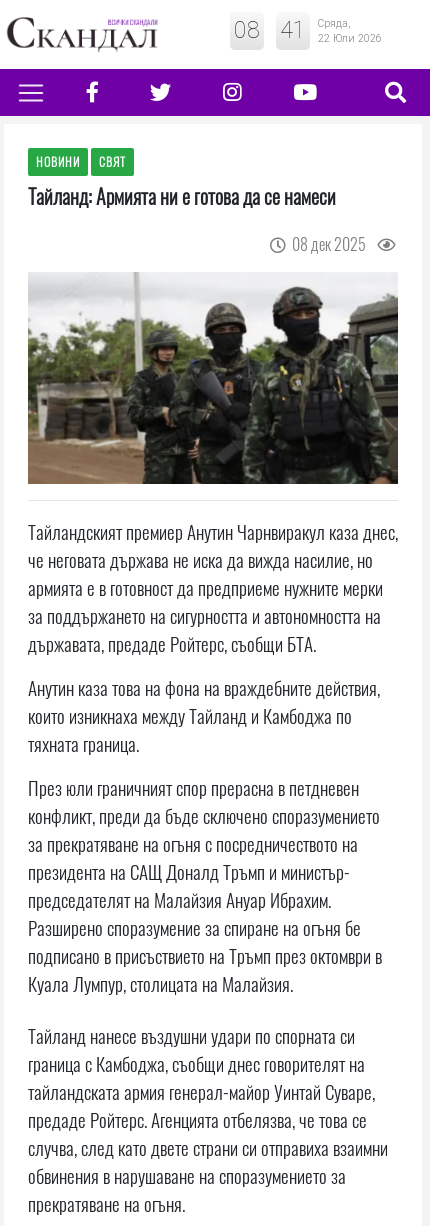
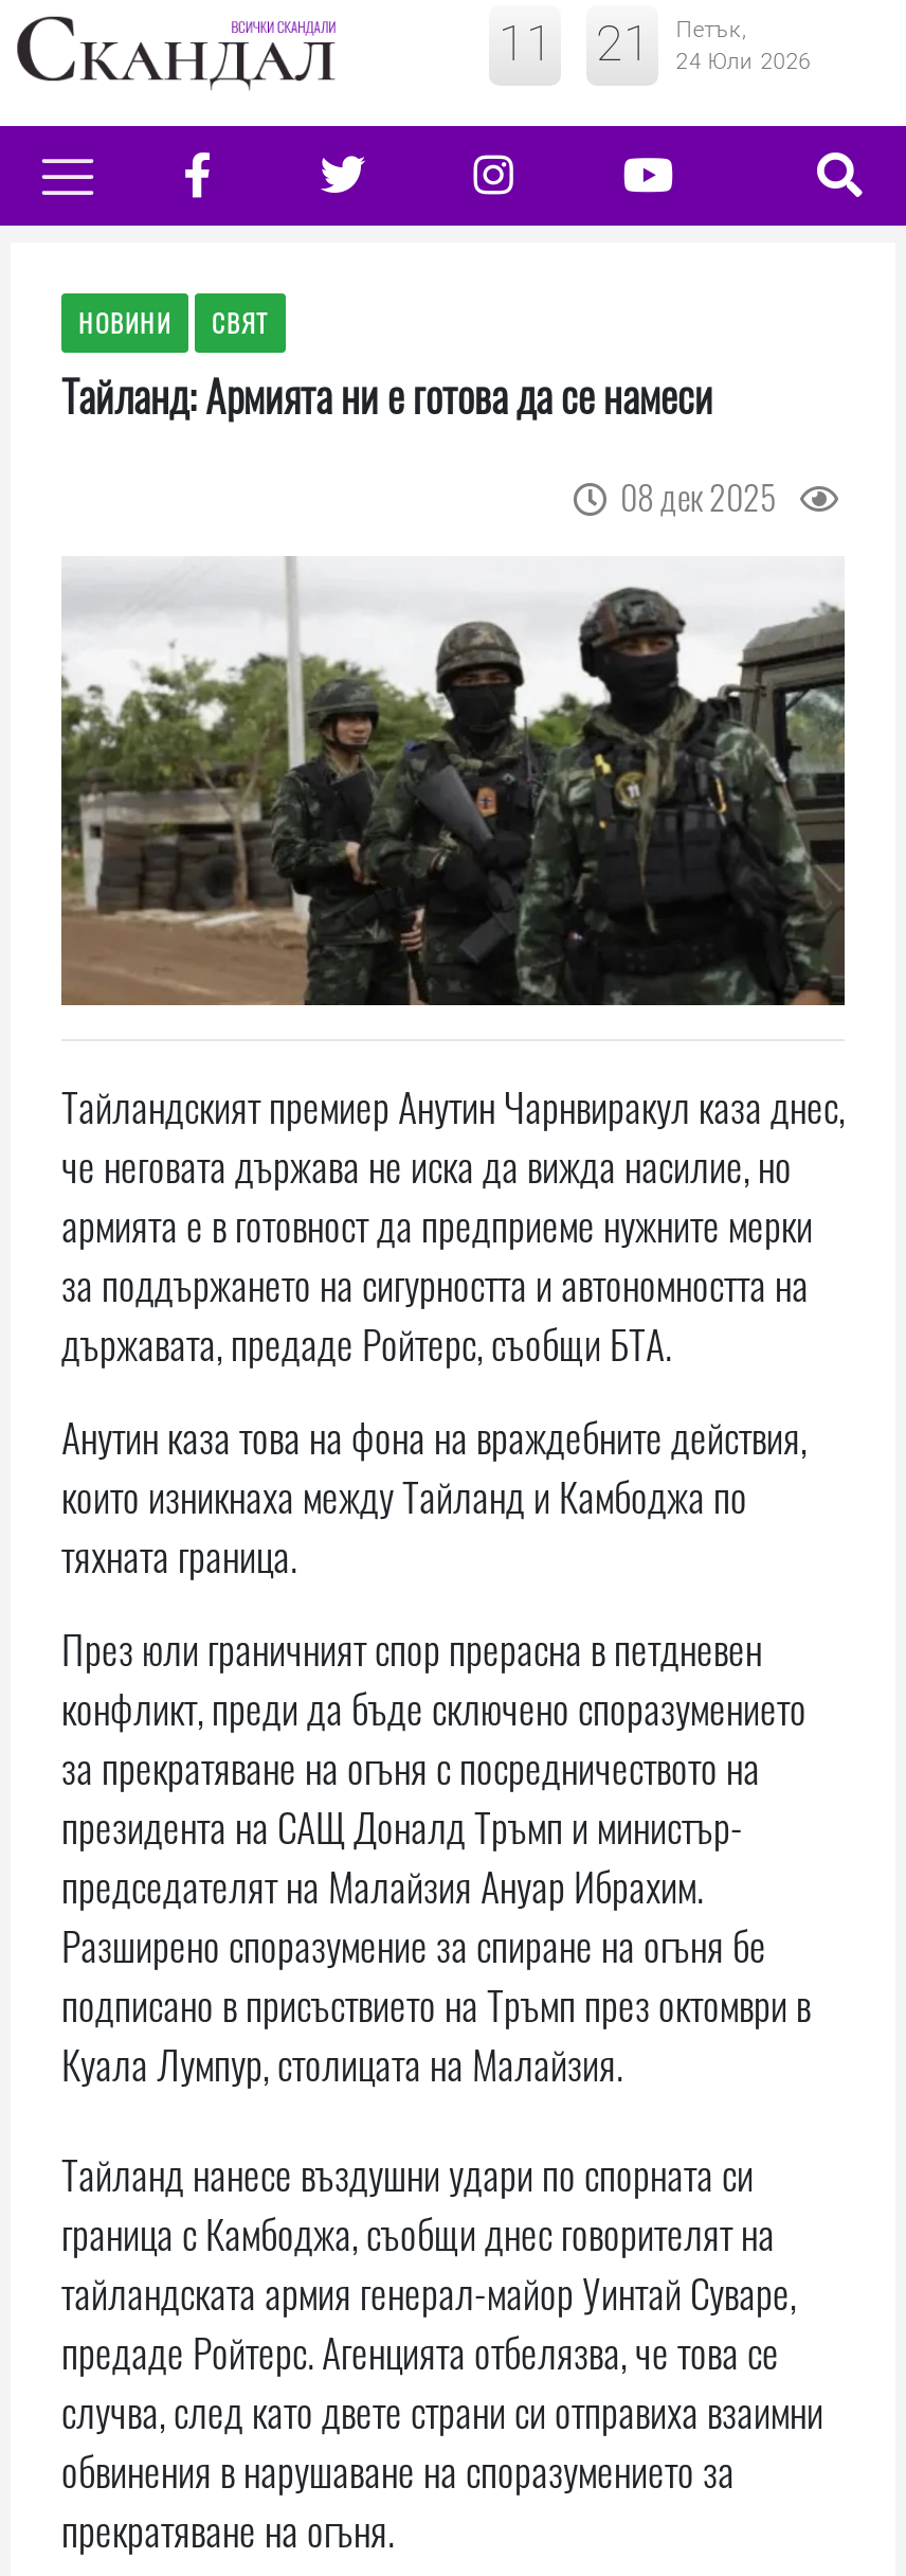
- 08 : 41
- Сряда,
- 22 Юли 2026
+ 11 : 21
+ Петък,
+ 24 Юли 2026
